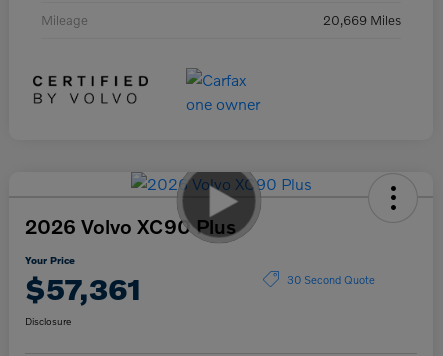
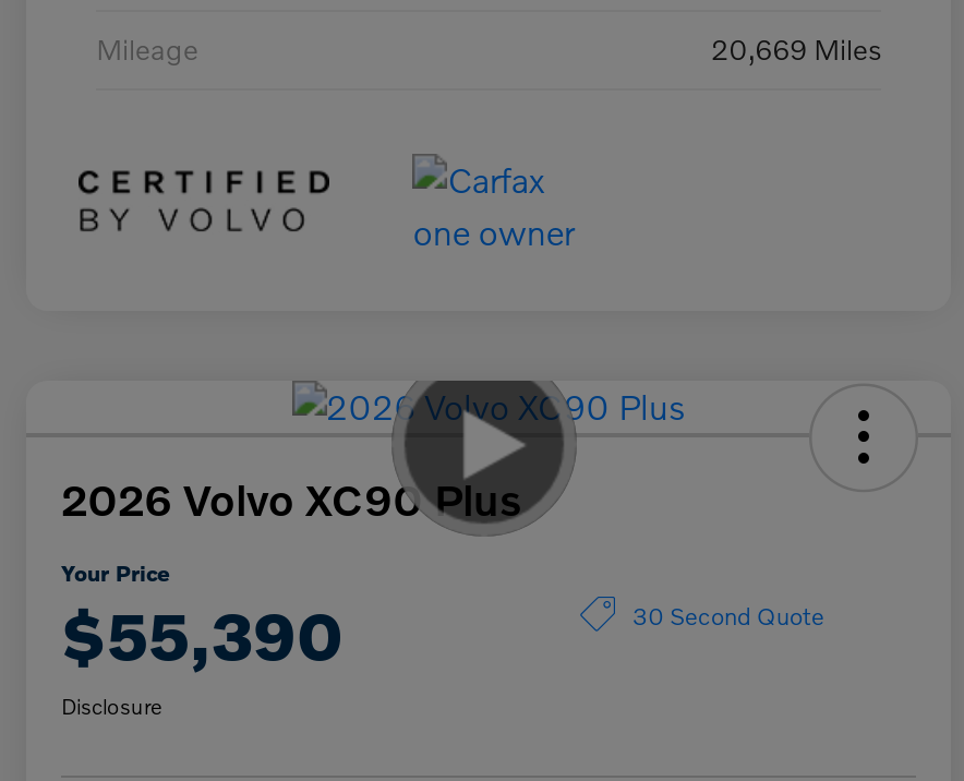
- $57,361
+ $55,390
